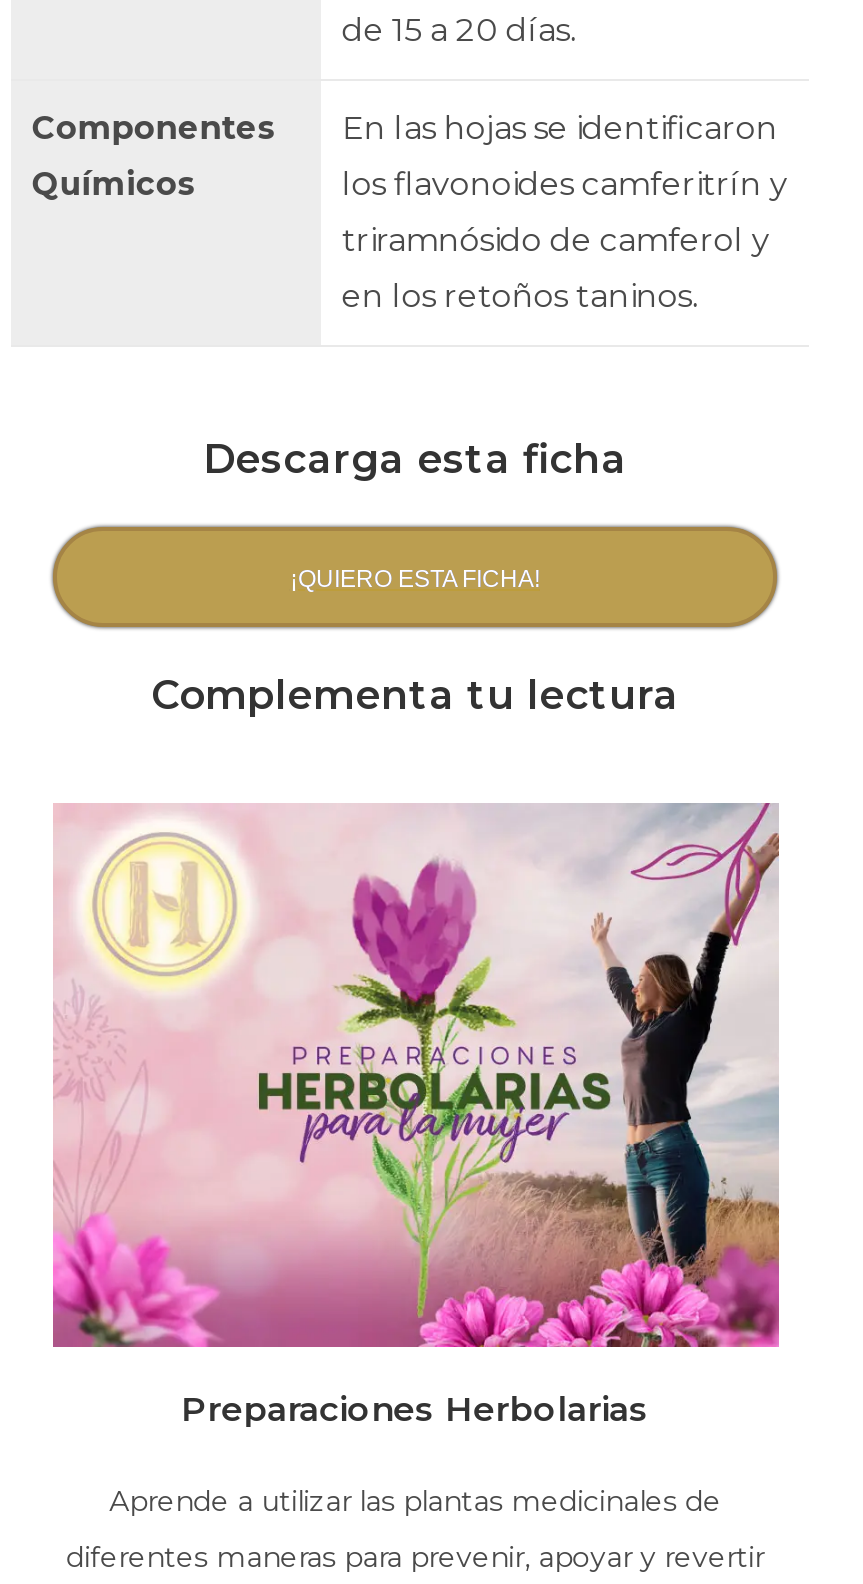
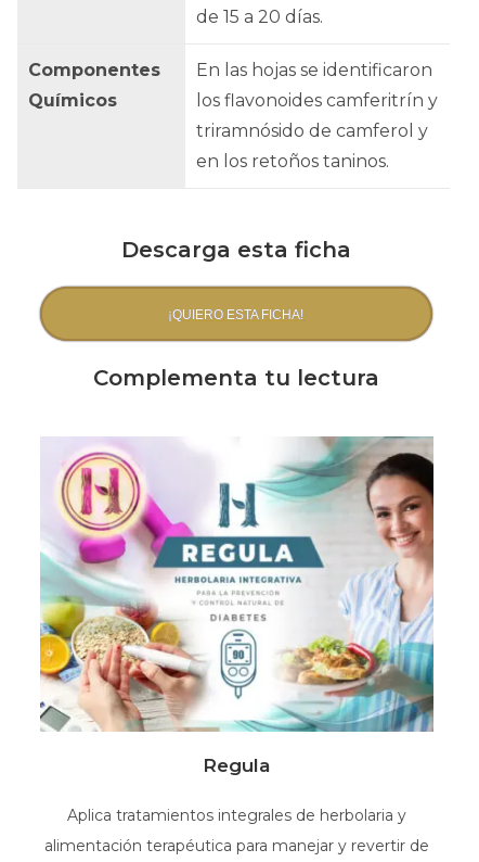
- [image]
- Preparaciones Herbolarias
+ [image]
+ Regula

- Aprende a utilizar las plantas medicinales de
+ Aplica tratamientos integrales de herbolaria y

- diferentes maneras para prevenir, apoyar y revertir
+ alimentación terapéutica para manejar y revertir de
